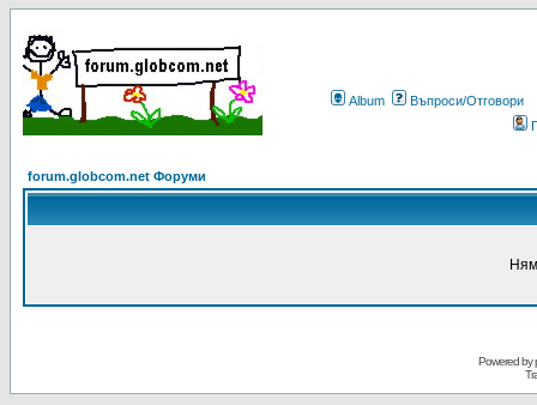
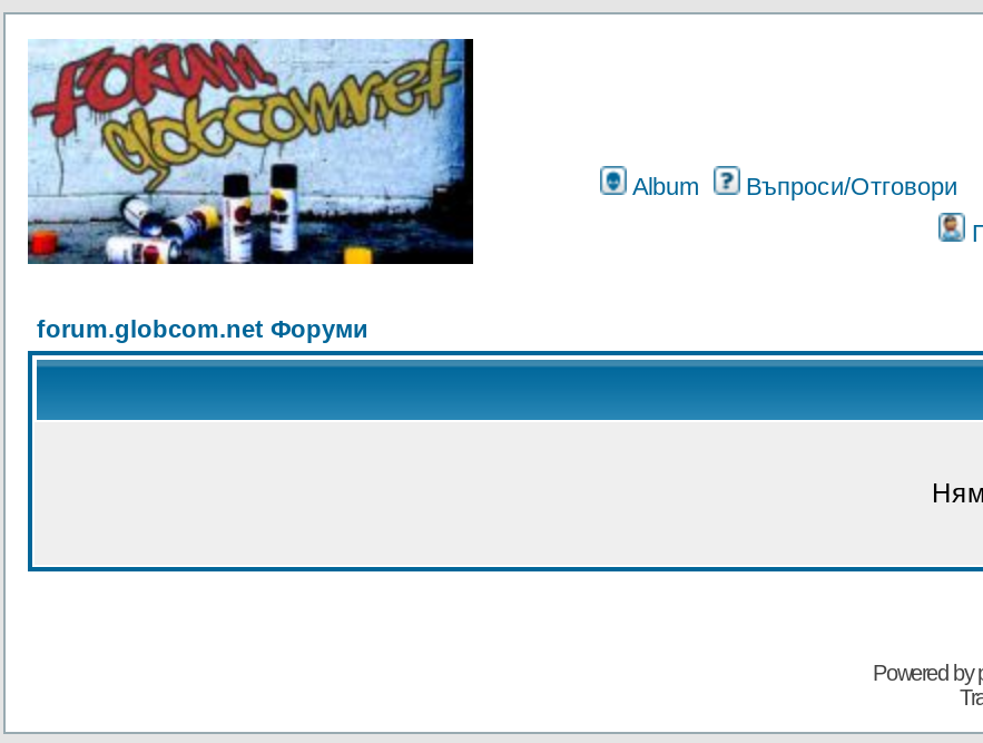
- [image]
+ [image]
